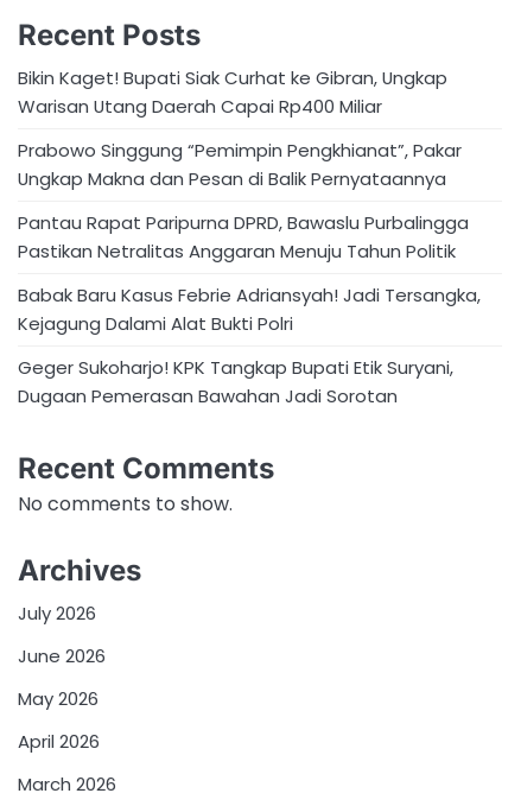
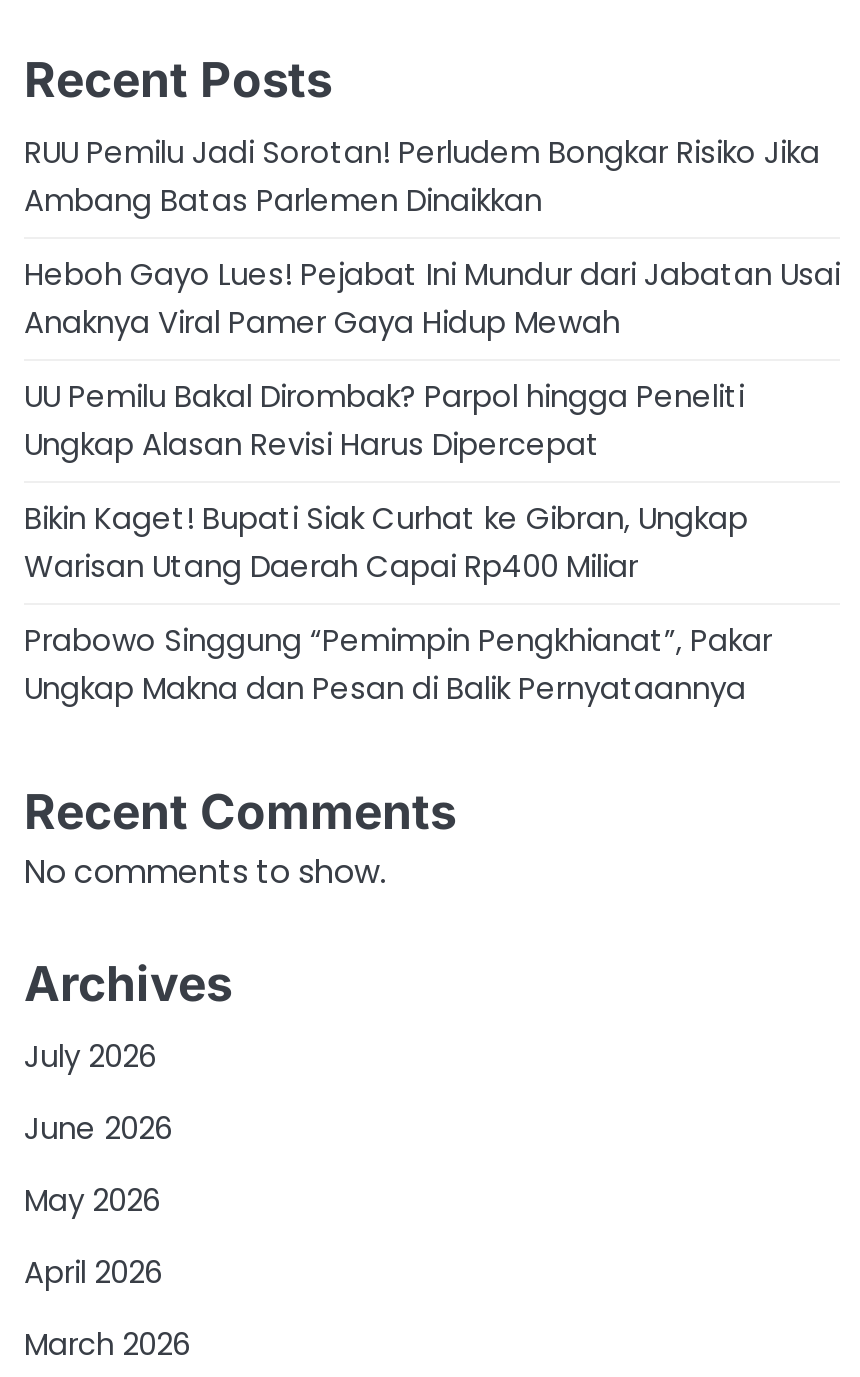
+ RUU Pemilu Jadi Sorotan! Perludem Bongkar Risiko Jika
+ Ambang Batas Parlemen Dinaikkan
+ Heboh Gayo Lues! Pejabat Ini Mundur dari Jabatan Usai
+ Anaknya Viral Pamer Gaya Hidup Mewah
+ UU Pemilu Bakal Dirombak? Parpol hingga Peneliti
+ Ungkap Alasan Revisi Harus Dipercepat

moved down: Bikin Kaget! Bupati Siak Curhat ke Gibran, Ungkap | Warisan Utang Daerah Capai Rp400 Miliar | Prabowo Singgung “Pemimpin Pengkhianat”, Pakar | Ungkap Makna dan Pesan di Balik Pernyataannya

- Pantau Rapat Paripurna DPRD, Bawaslu Purbalingga
- Pastikan Netralitas Anggaran Menuju Tahun Politik
- Babak Baru Kasus Febrie Adriansyah! Jadi Tersangka,
- Kejagung Dalami Alat Bukti Polri
- Geger Sukoharjo! KPK Tangkap Bupati Etik Suryani,
- Dugaan Pemerasan Bawahan Jadi Sorotan
